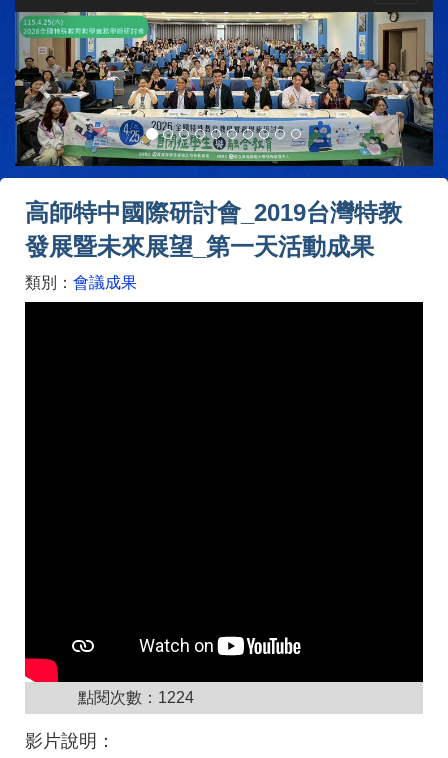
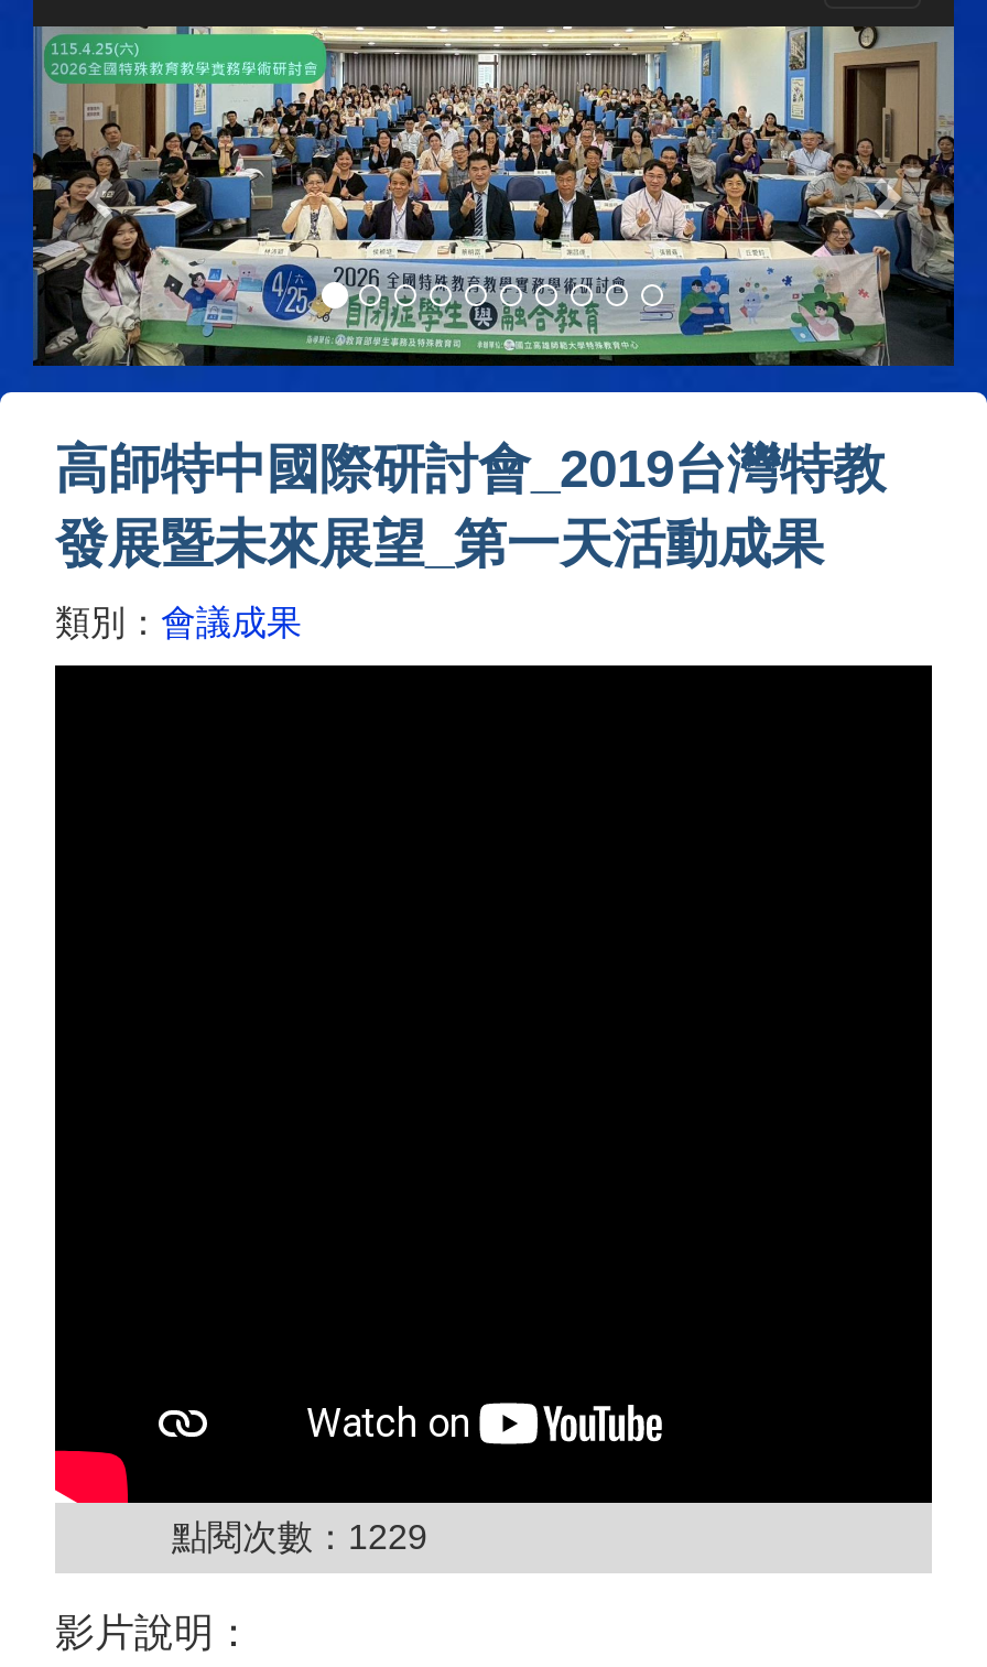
- 點閱次數：1224
+ 點閱次數：1229
